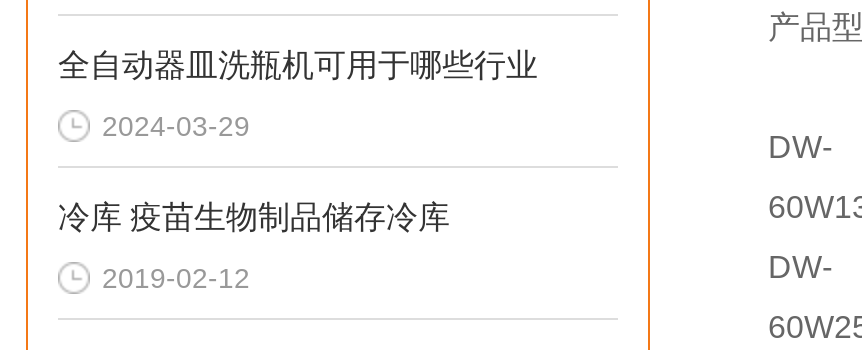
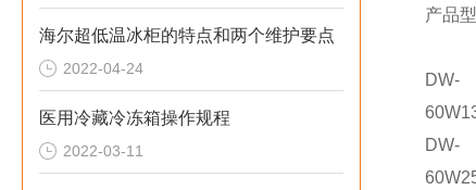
- 全自动器皿洗瓶机可用于哪些行业
+ 海尔超低温冰柜的特点和两个维护要点

- 2024-03-29
+ 2022-04-24

- 冷库 疫苗生物制品储存冷库
+ 医用冷藏冷冻箱操作规程

- 2019-02-12
+ 2022-03-11
